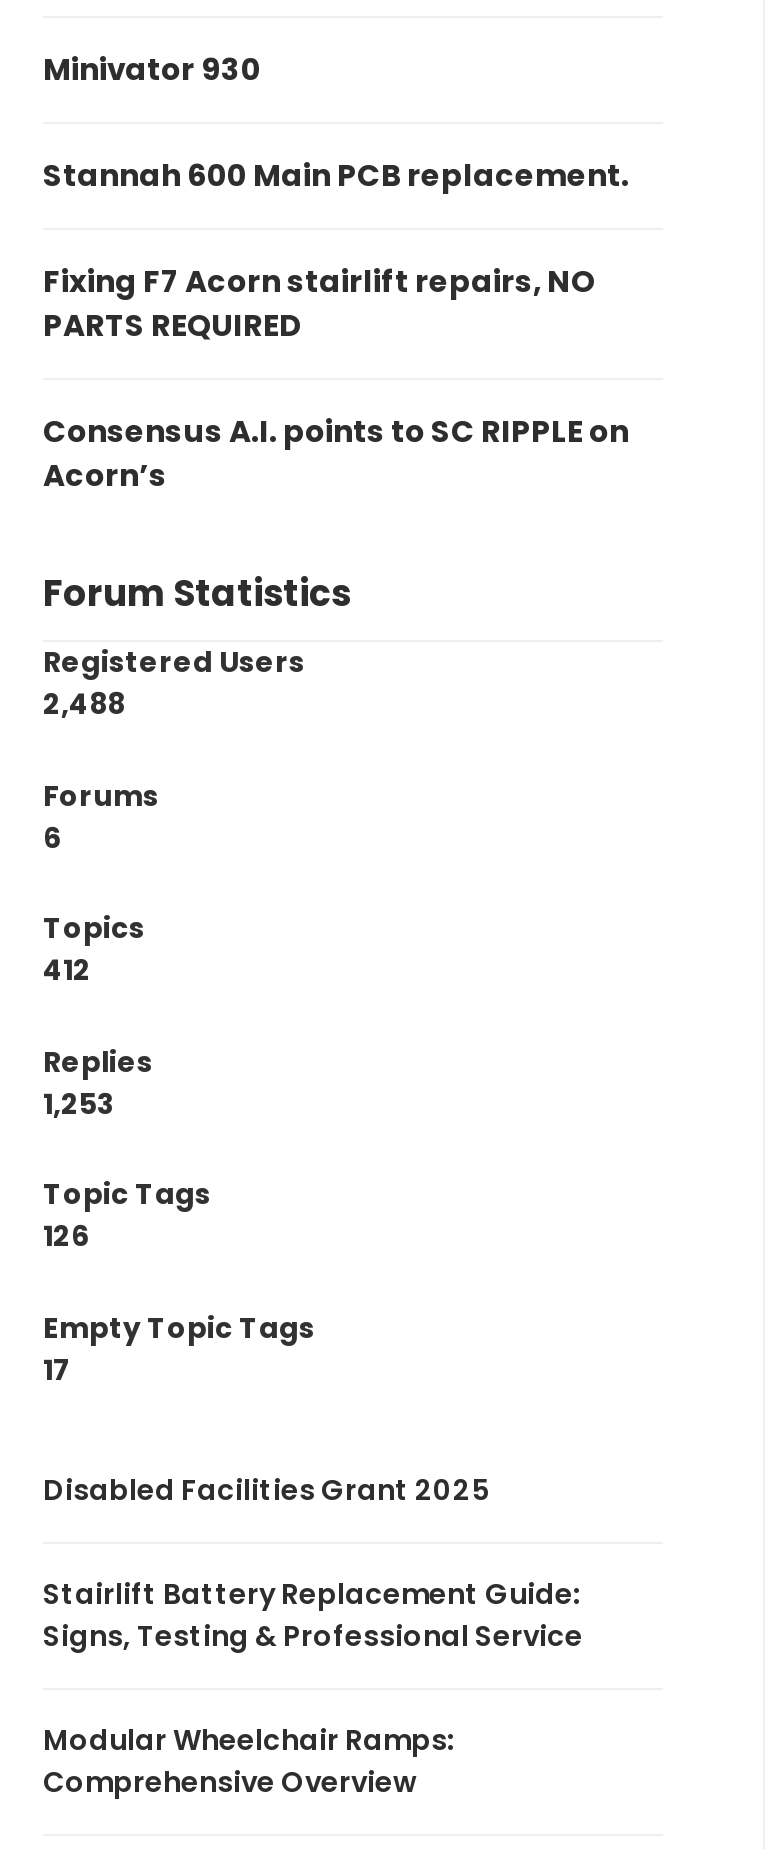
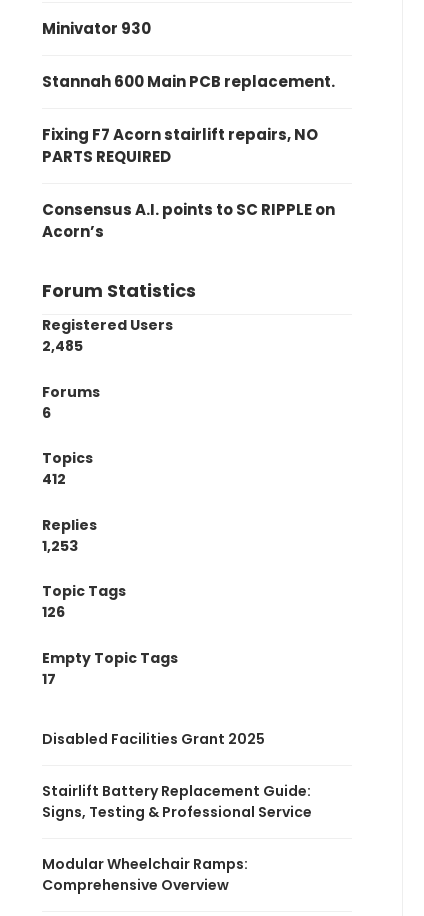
- 2,488
+ 2,485
